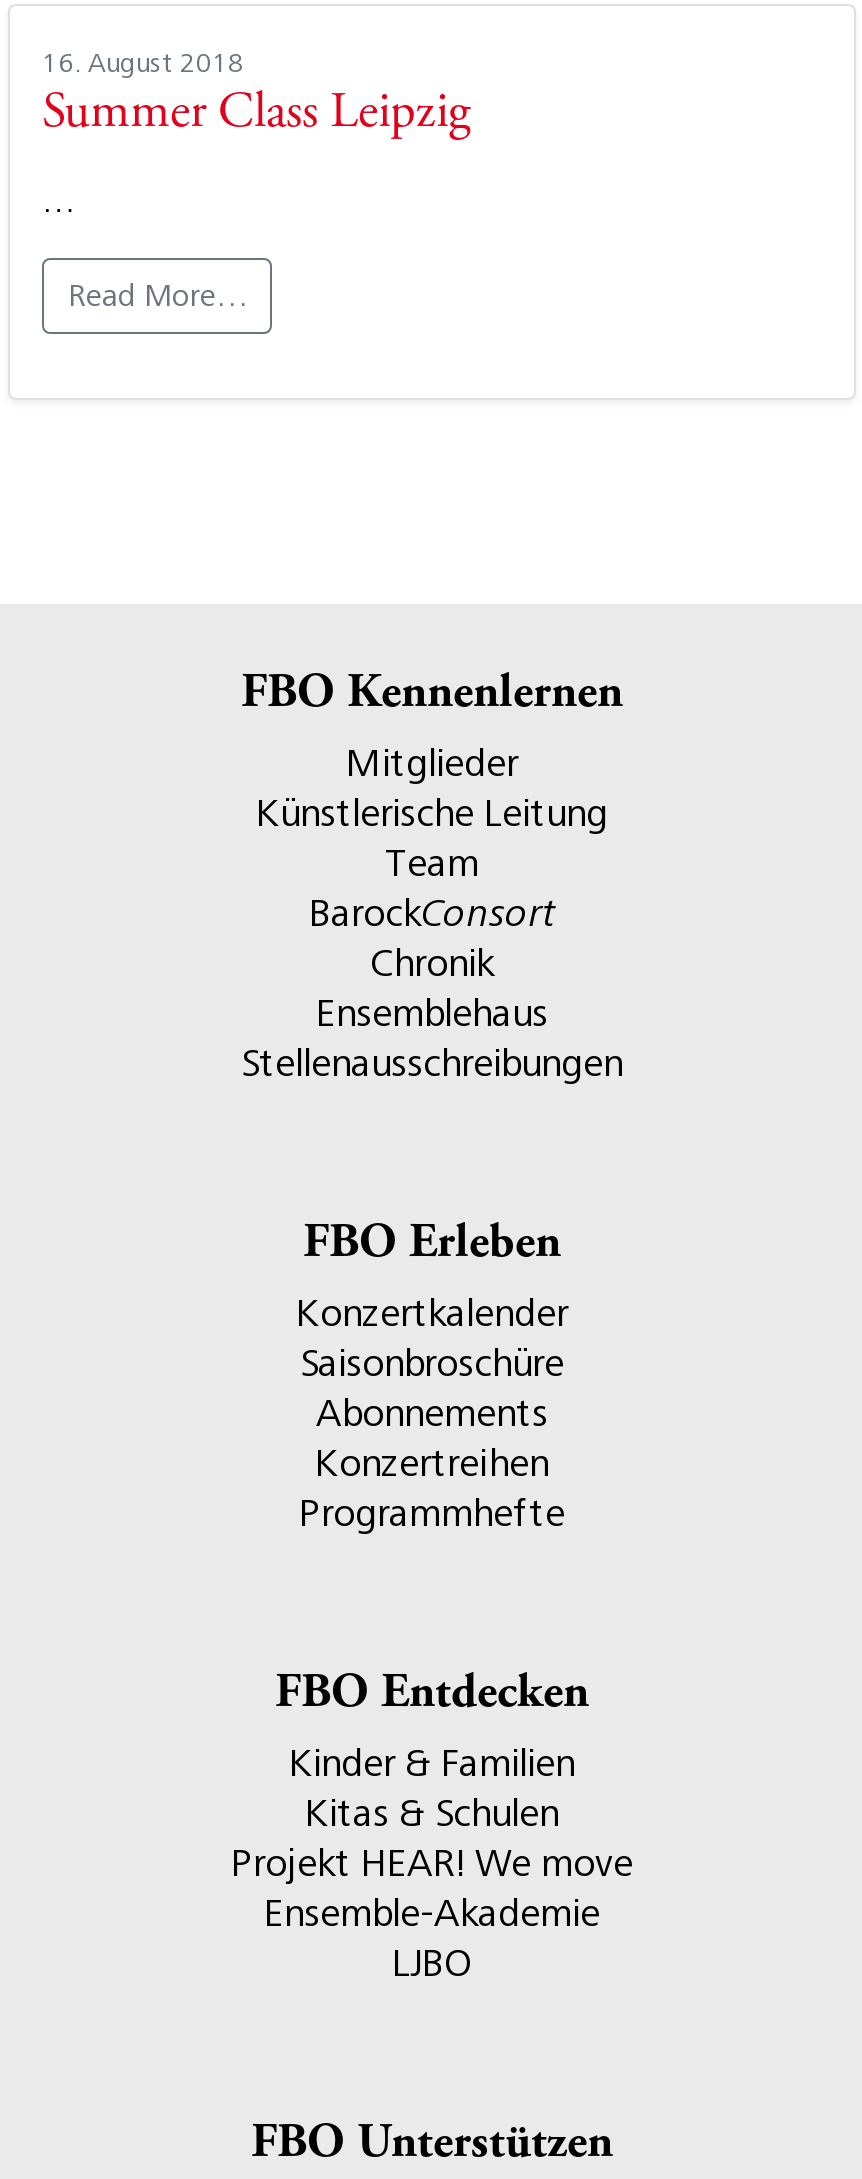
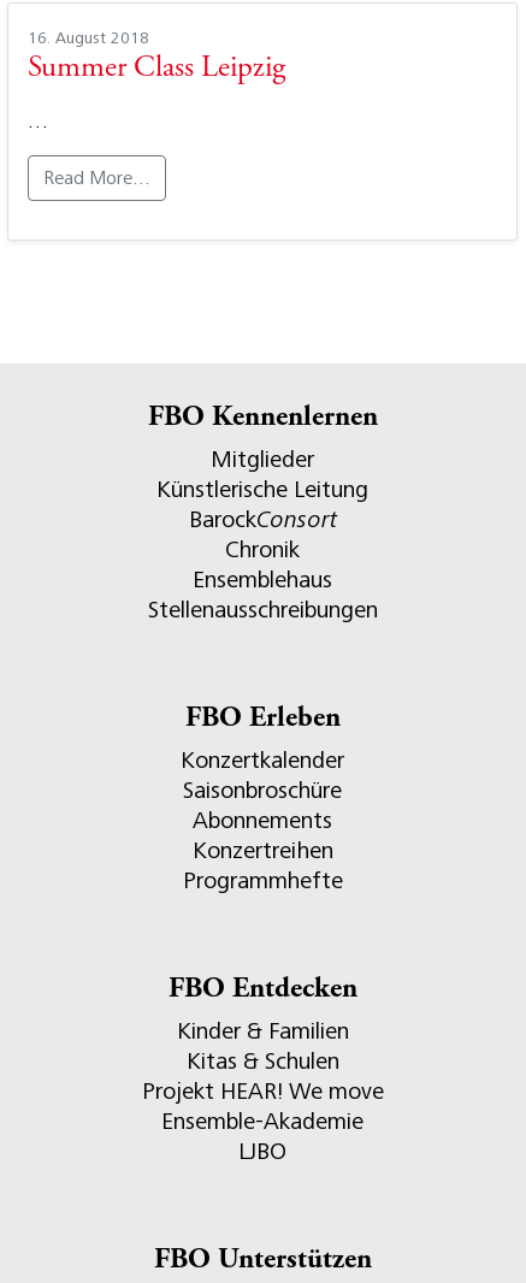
- Team
